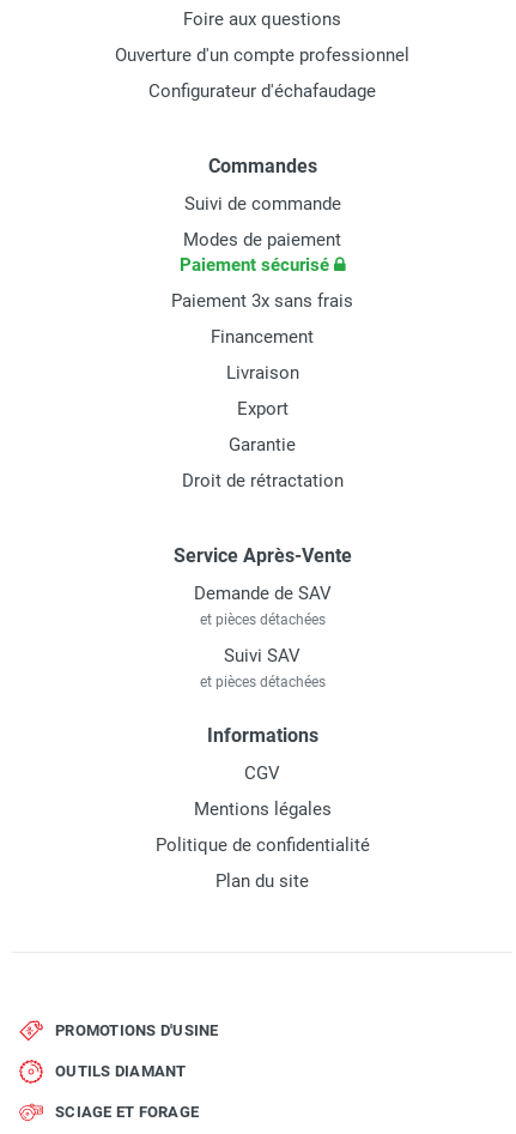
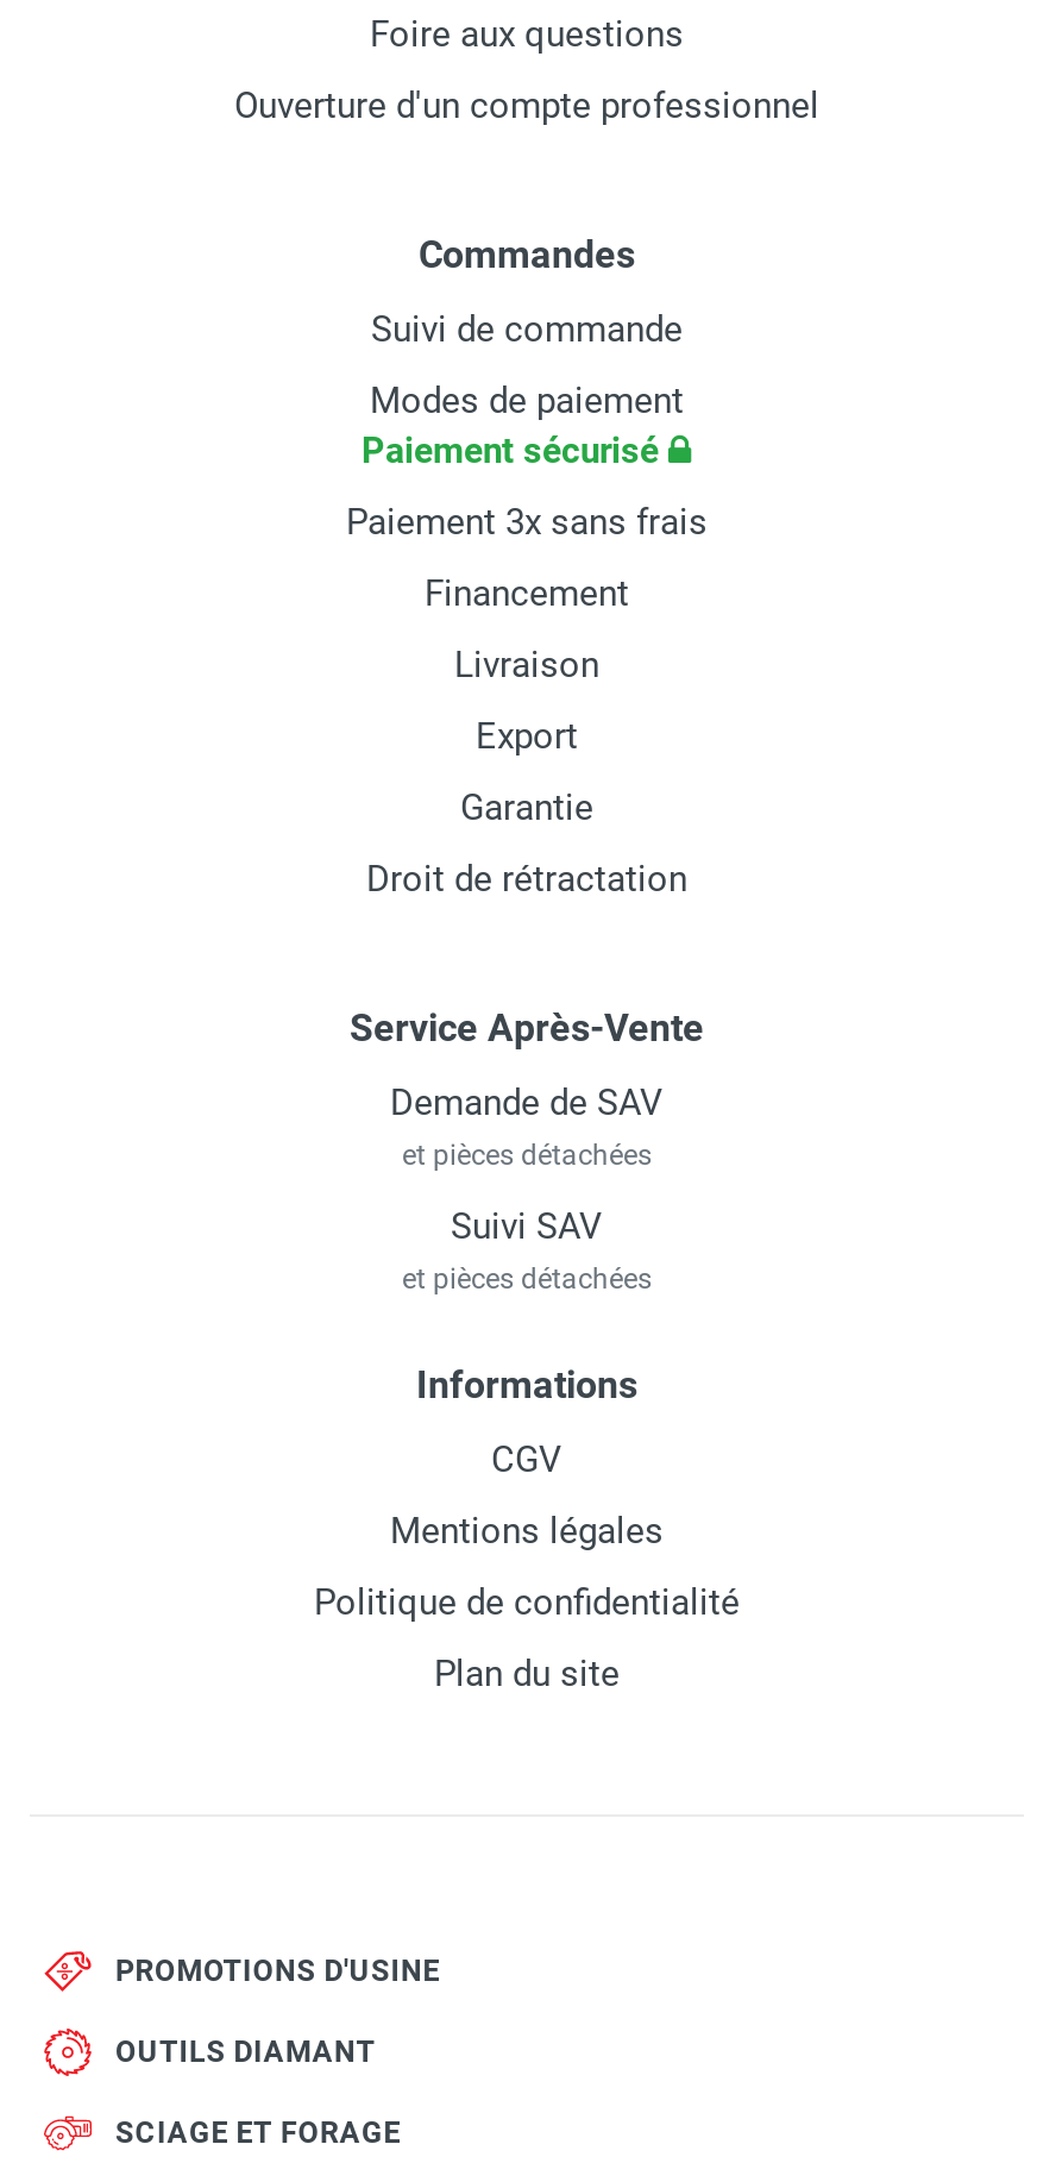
- Configurateur d'échafaudage
